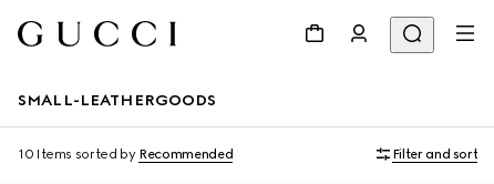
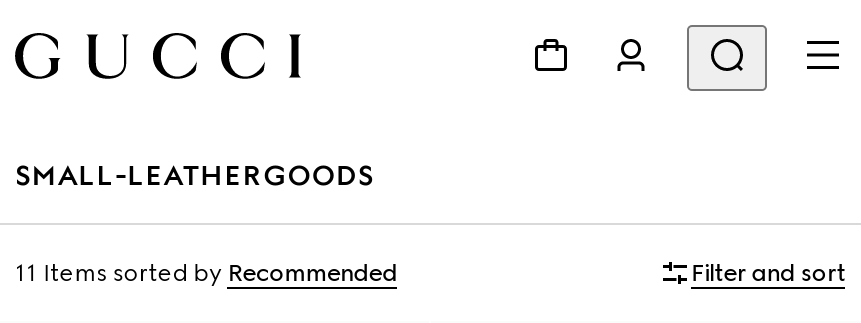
- 10 Items sorted by Recommended
+ 11 Items sorted by Recommended
